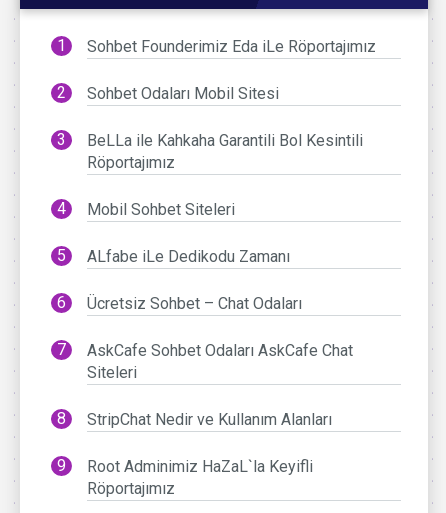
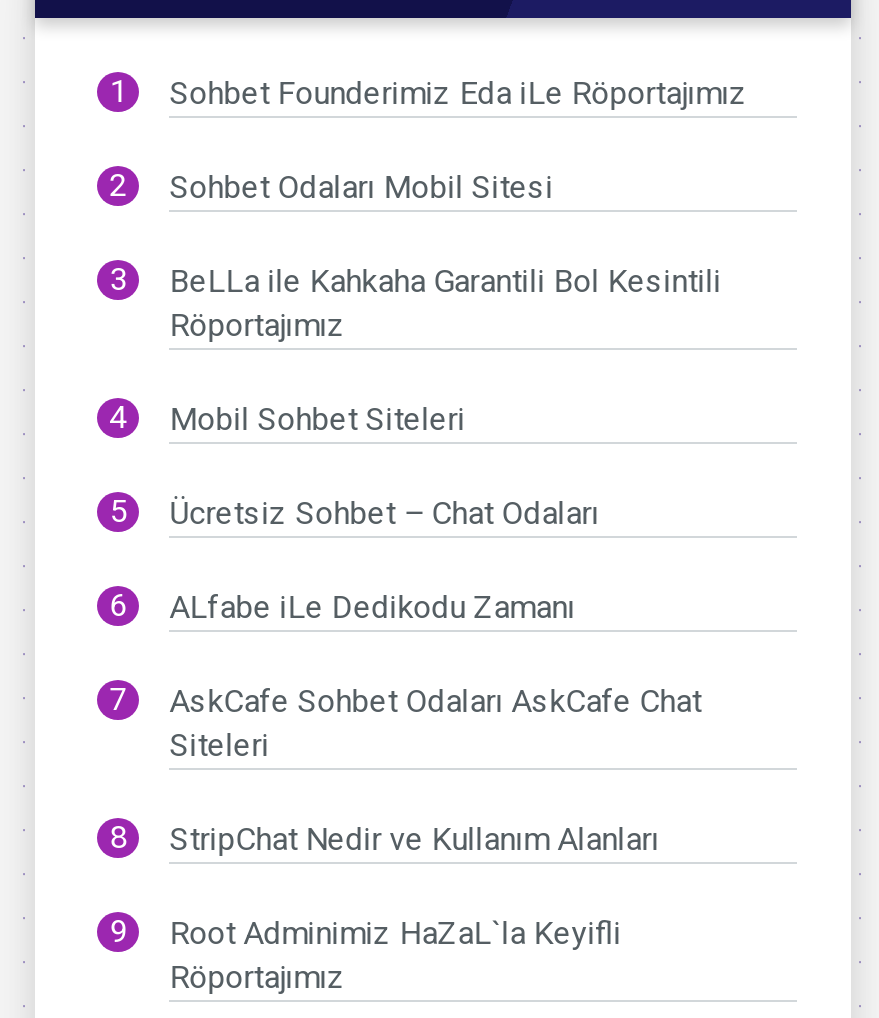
moved down: ALfabe iLe Dedikodu Zamanı

moved up: Ücretsiz Sohbet – Chat Odaları
